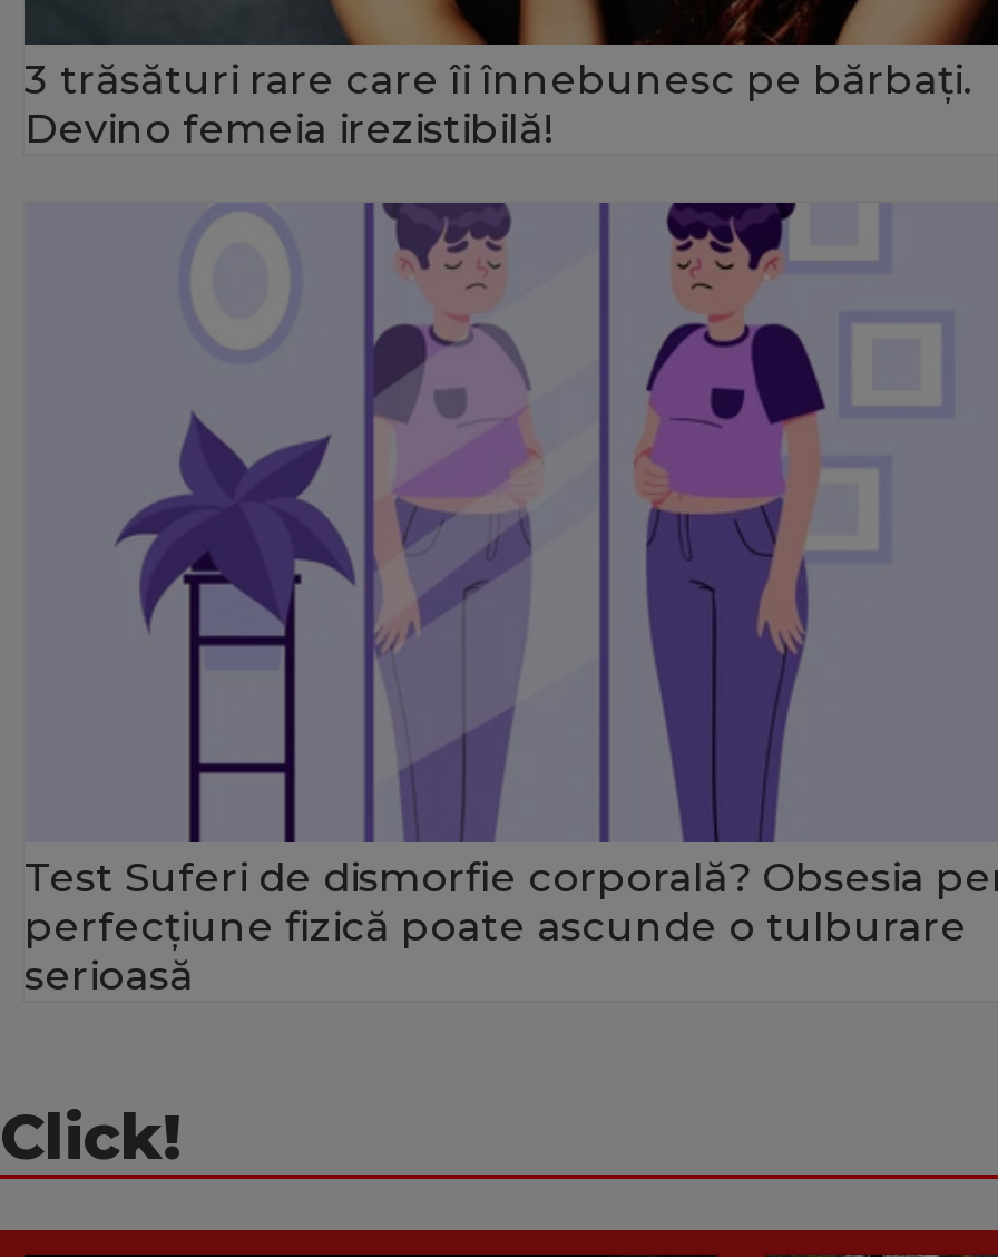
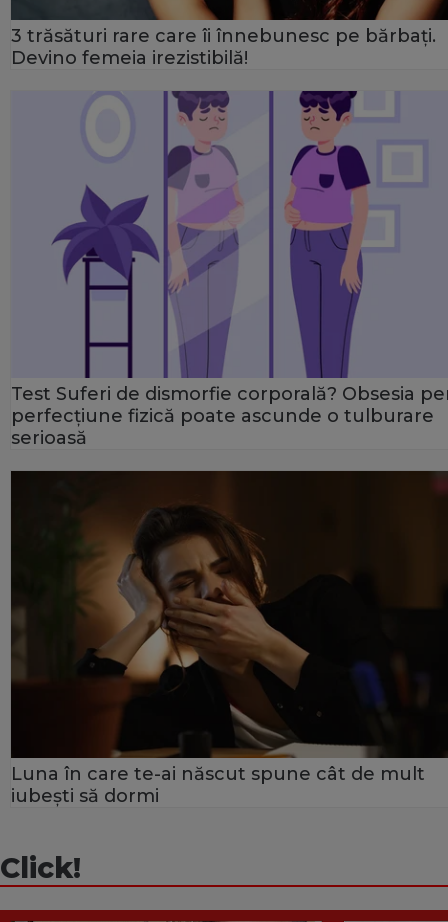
+ [image]
+ Luna în care te-ai născut spune cât de mult
+ iubești să dormi
